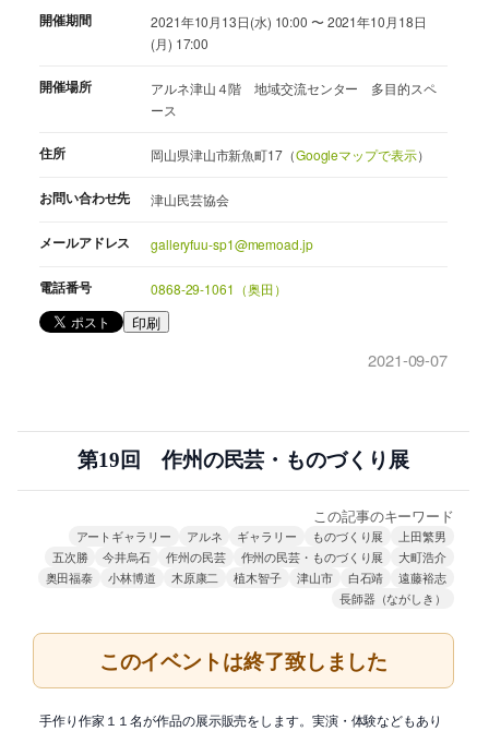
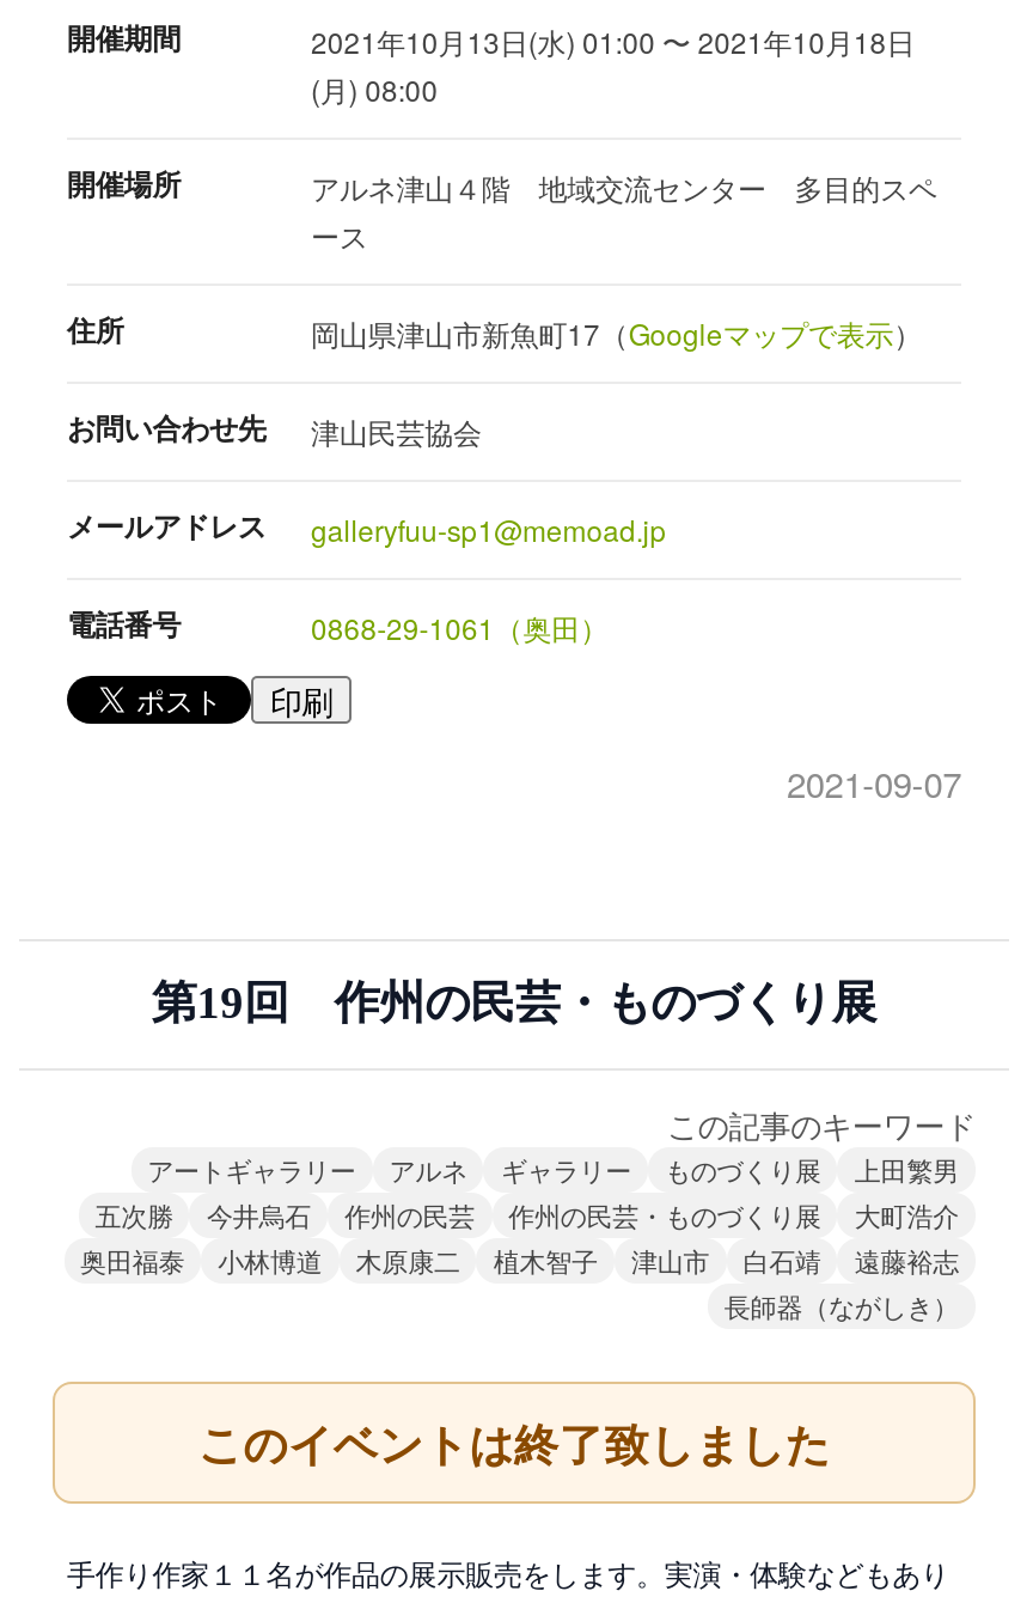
- 2021年10月13日(水) 10:00 〜 2021年10月18日
+ 2021年10月13日(水) 01:00 〜 2021年10月18日

- (月) 17:00
+ (月) 08:00
